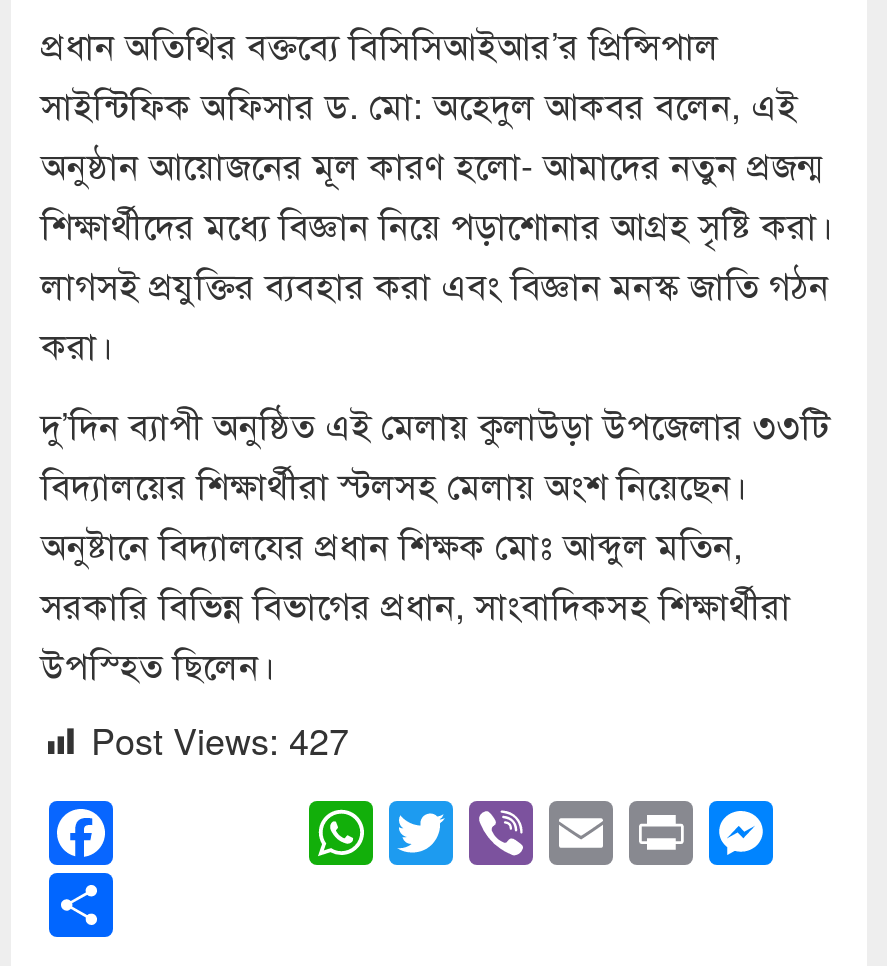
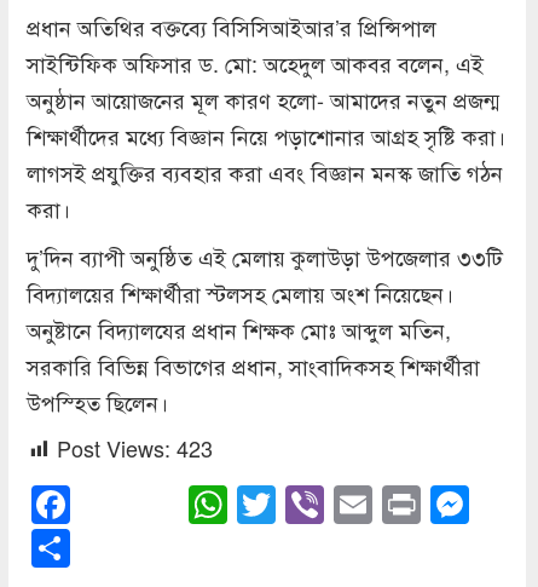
- Post Views: 427
+ Post Views: 423
